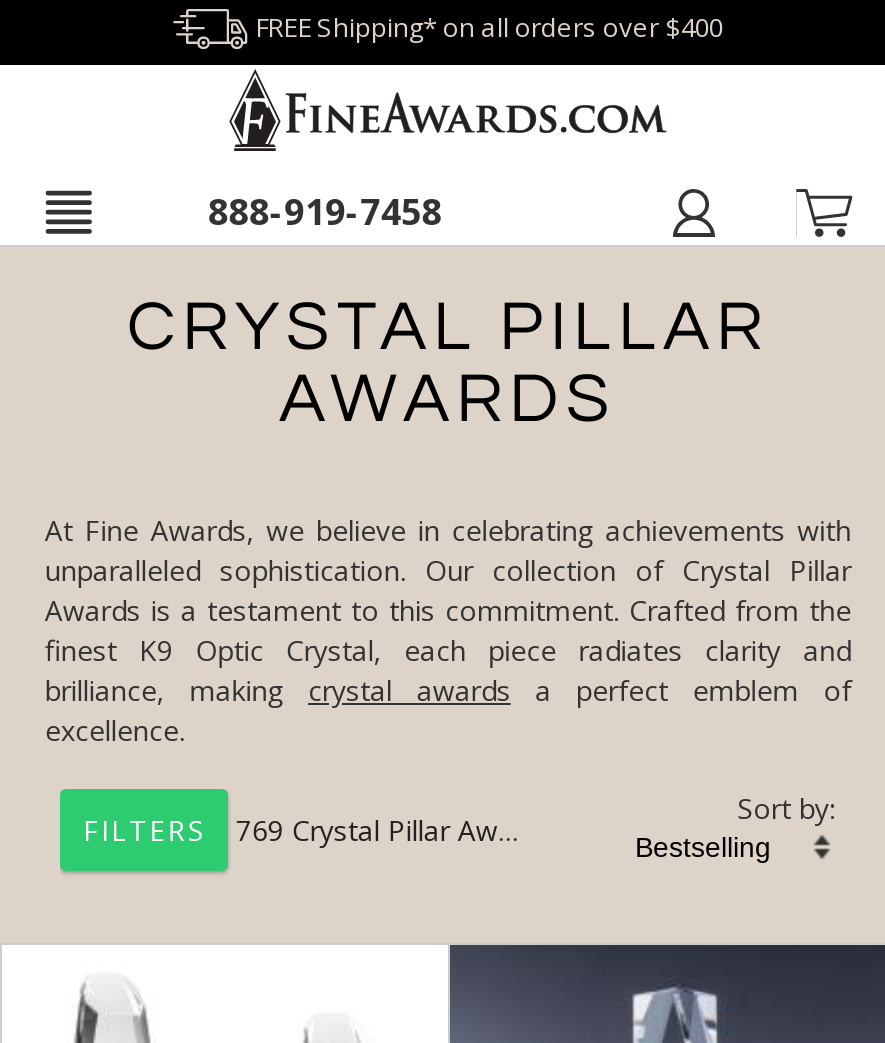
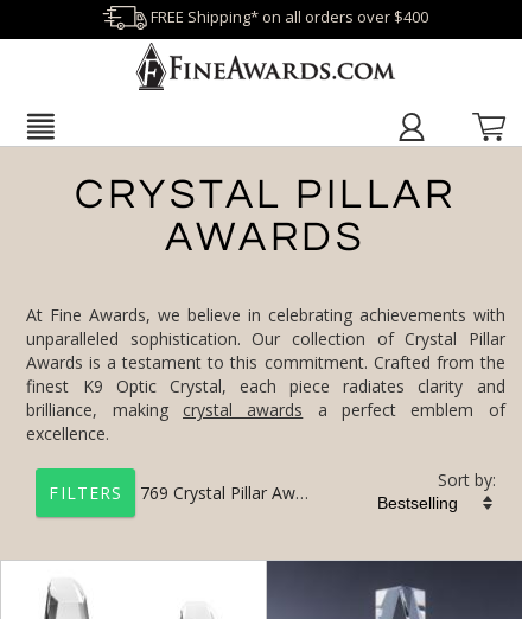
- 888-919-7458
